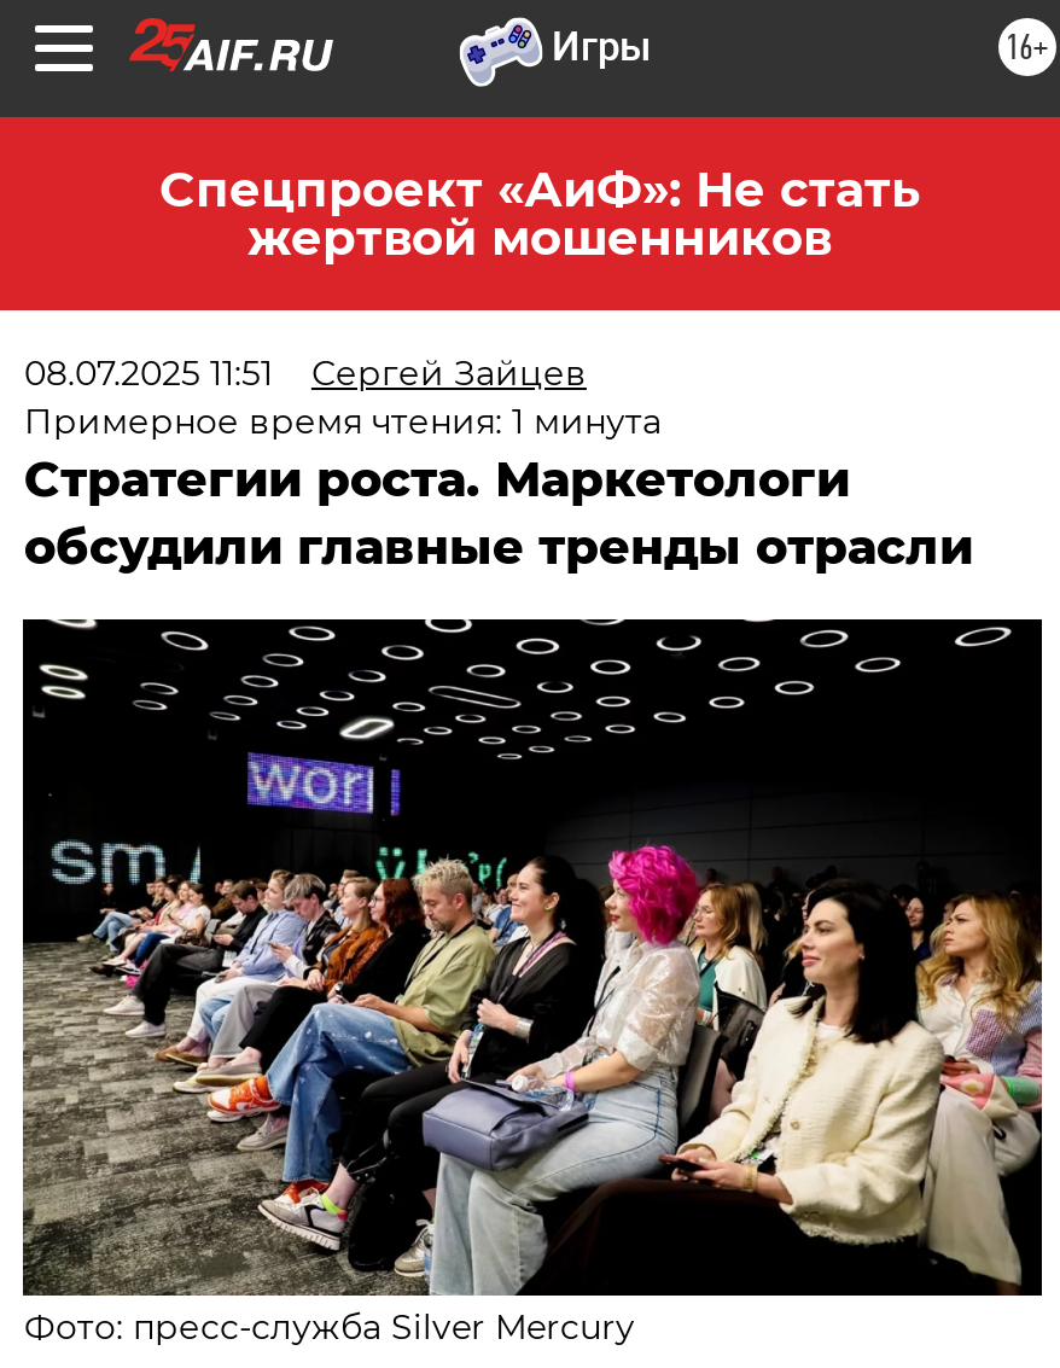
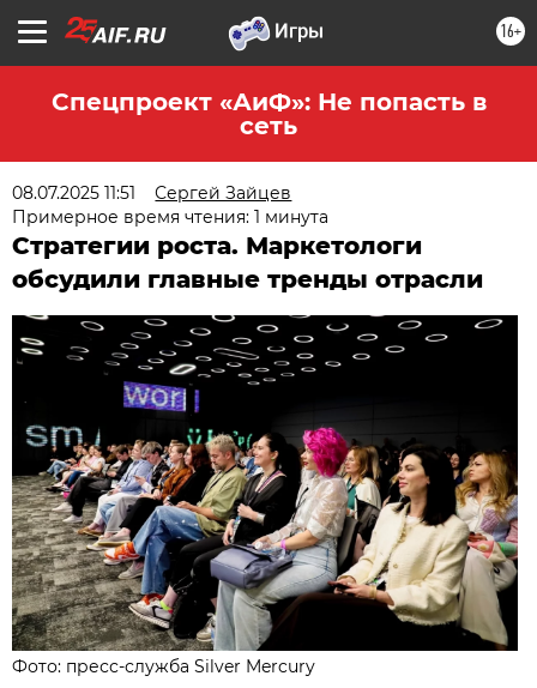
- Спецпроект «АиФ»: Не стать
- жертвой мошенников
+ Спецпроект «АиФ»: Не попасть в
+ сеть
